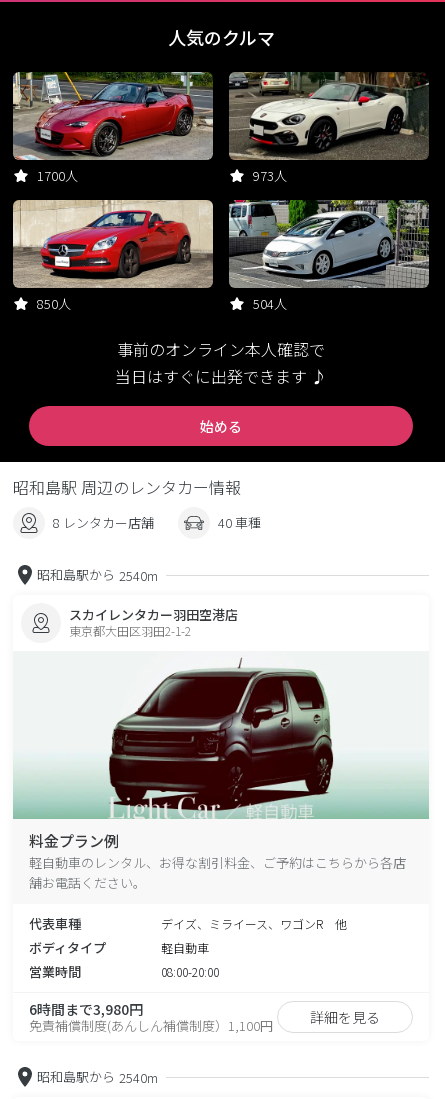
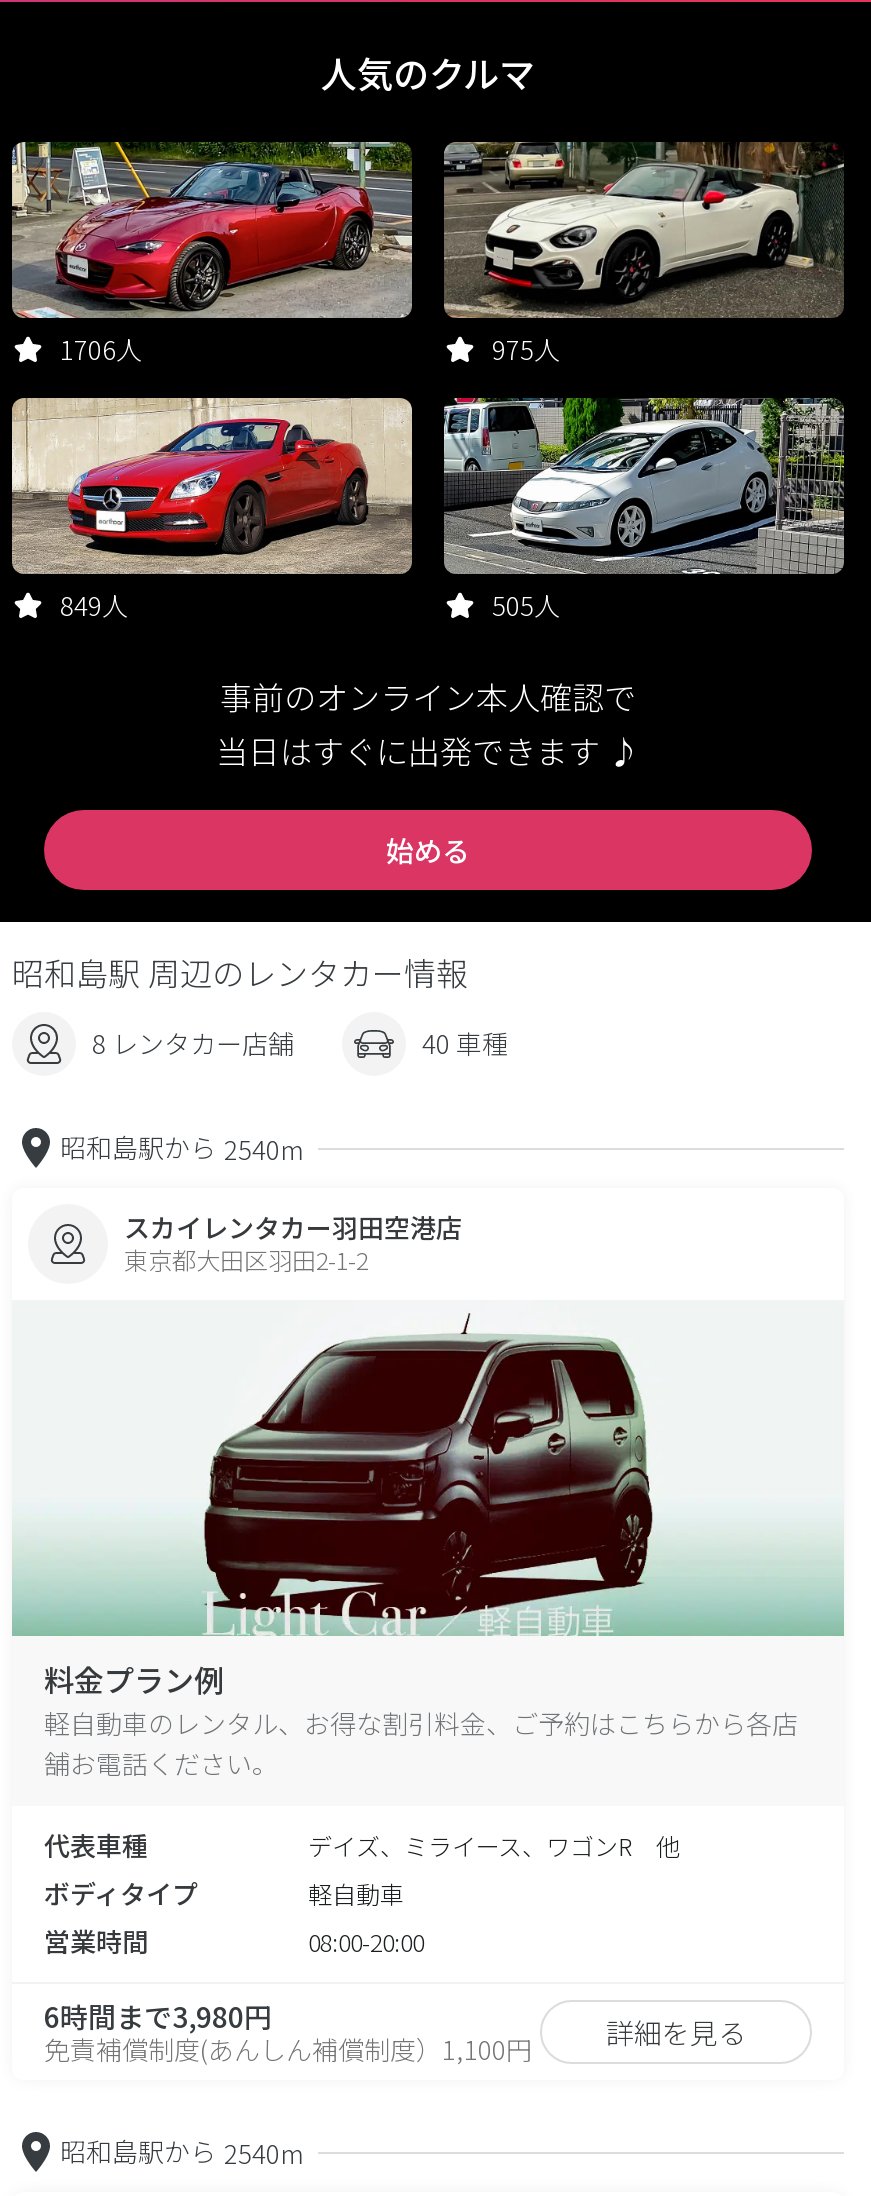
- 1700人
+ 1706人

- 973人
+ 975人

- 850人
+ 849人

- 504人
+ 505人
